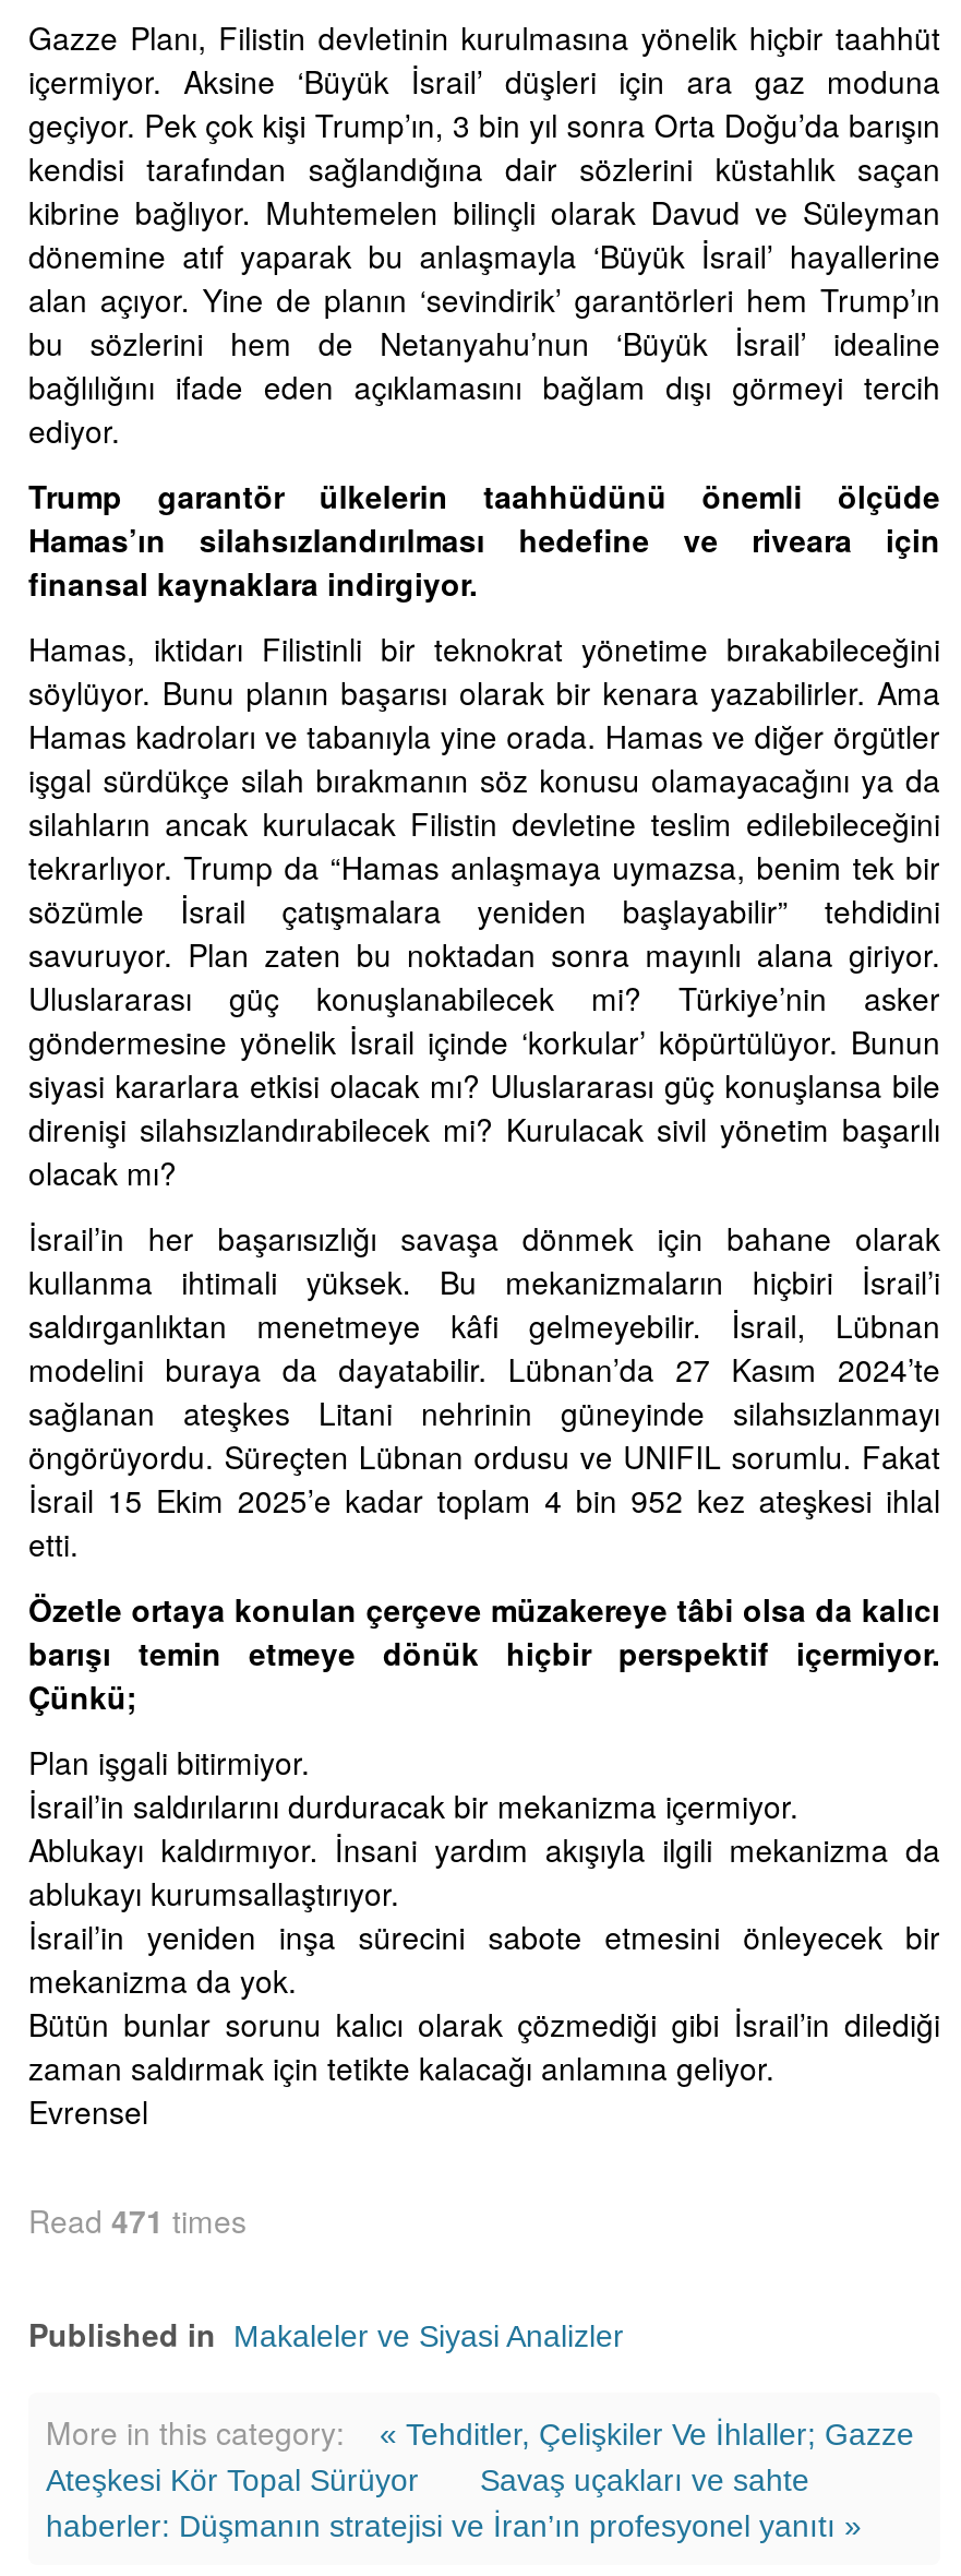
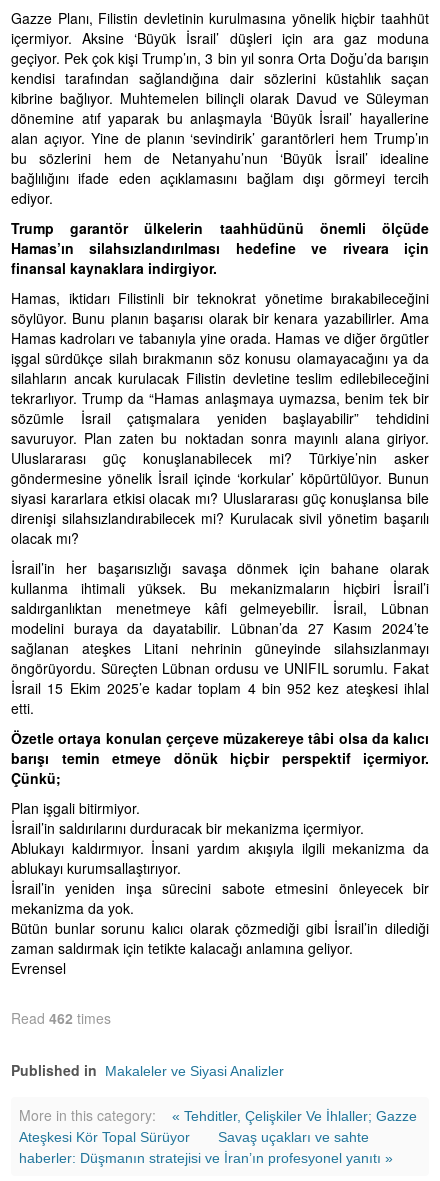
- Read 471 times
+ Read 462 times
